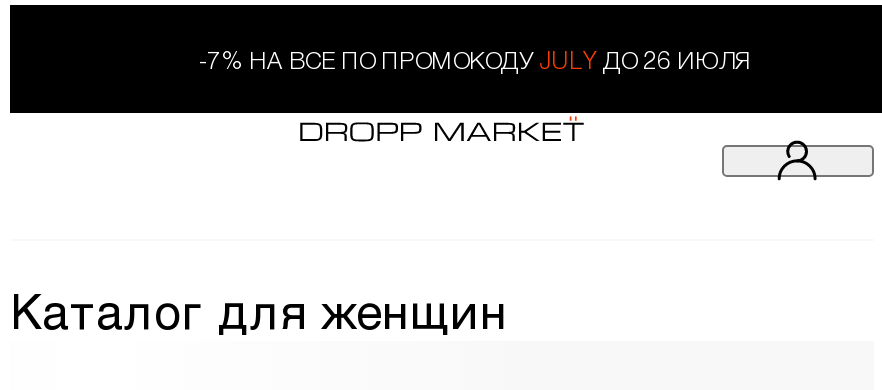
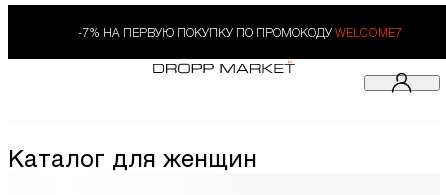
- -7% НА ВСЕ ПО ПРОМОКОДУ JULY ДО 26 ИЮЛЯ
+ -7% НА ПЕРВУЮ ПОКУПКУ ПО ПРОМОКОДУ WELCOME7
